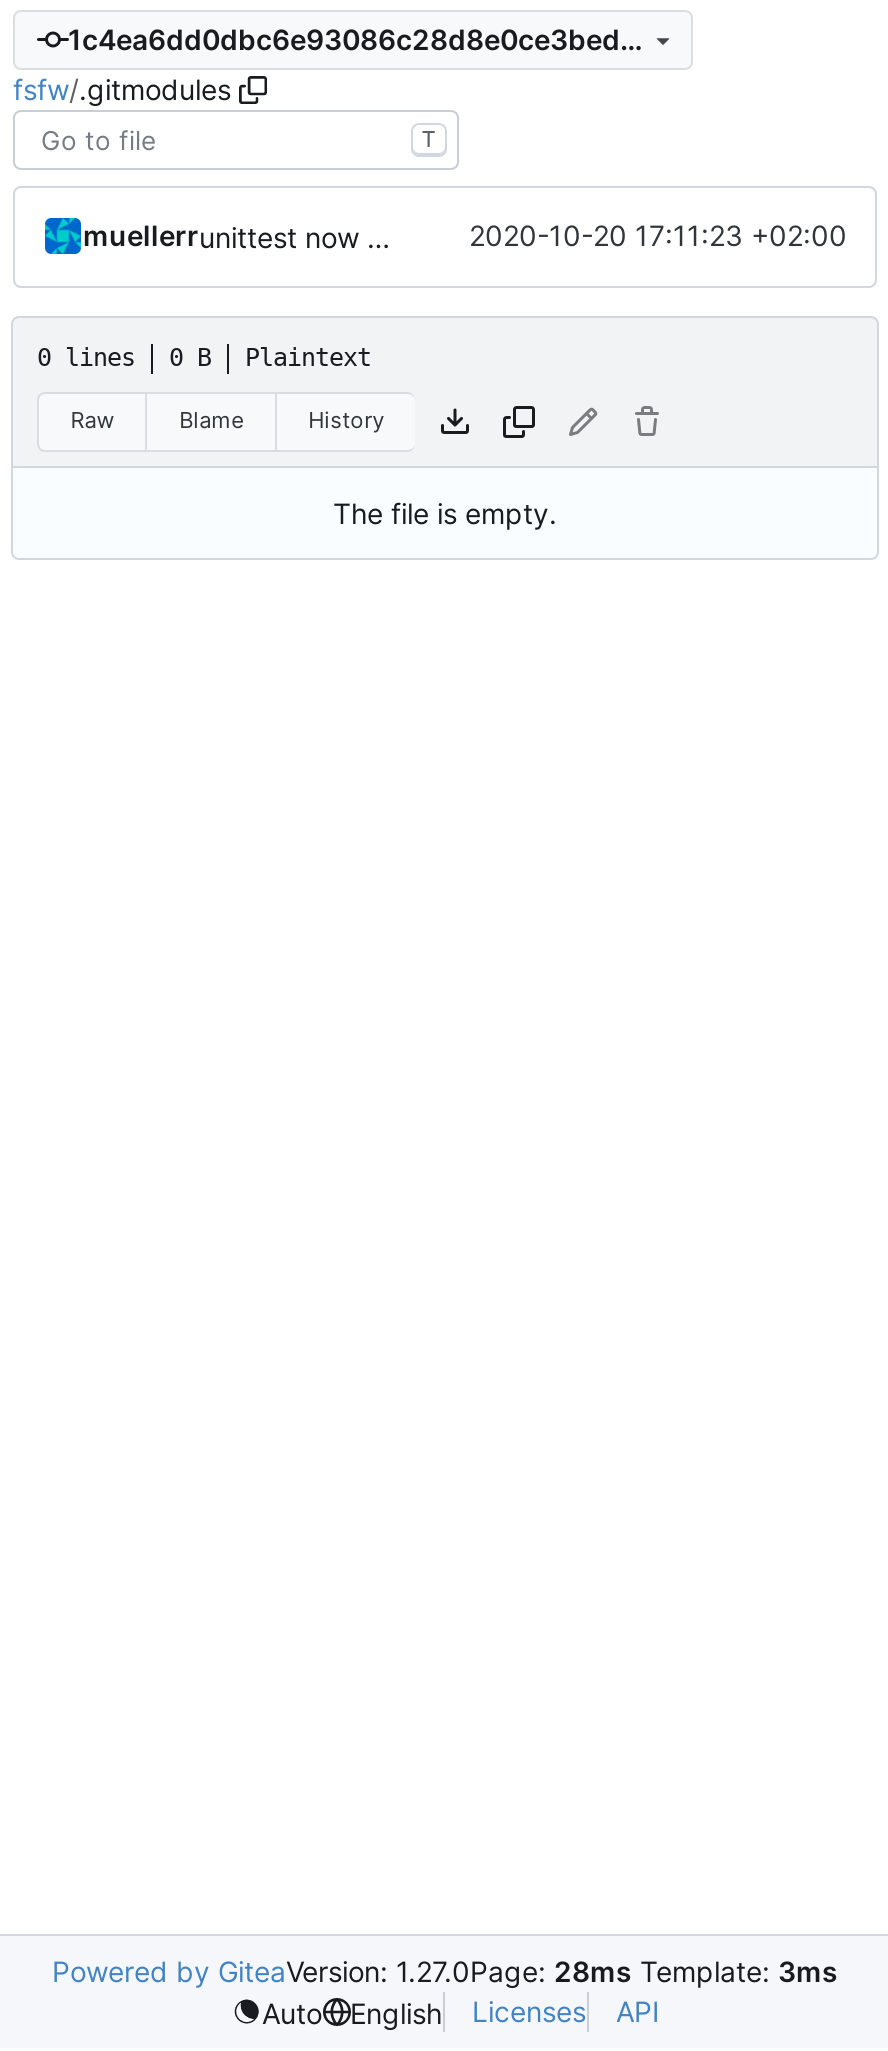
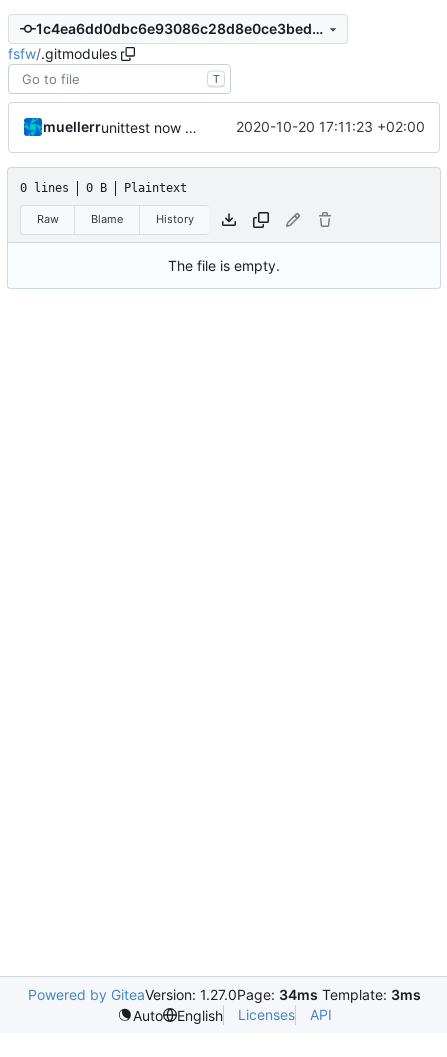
- Powered by GiteaVersion: 1.27.0Page: 28ms Template: 3ms
+ Powered by GiteaVersion: 1.27.0Page: 34ms Template: 3ms
